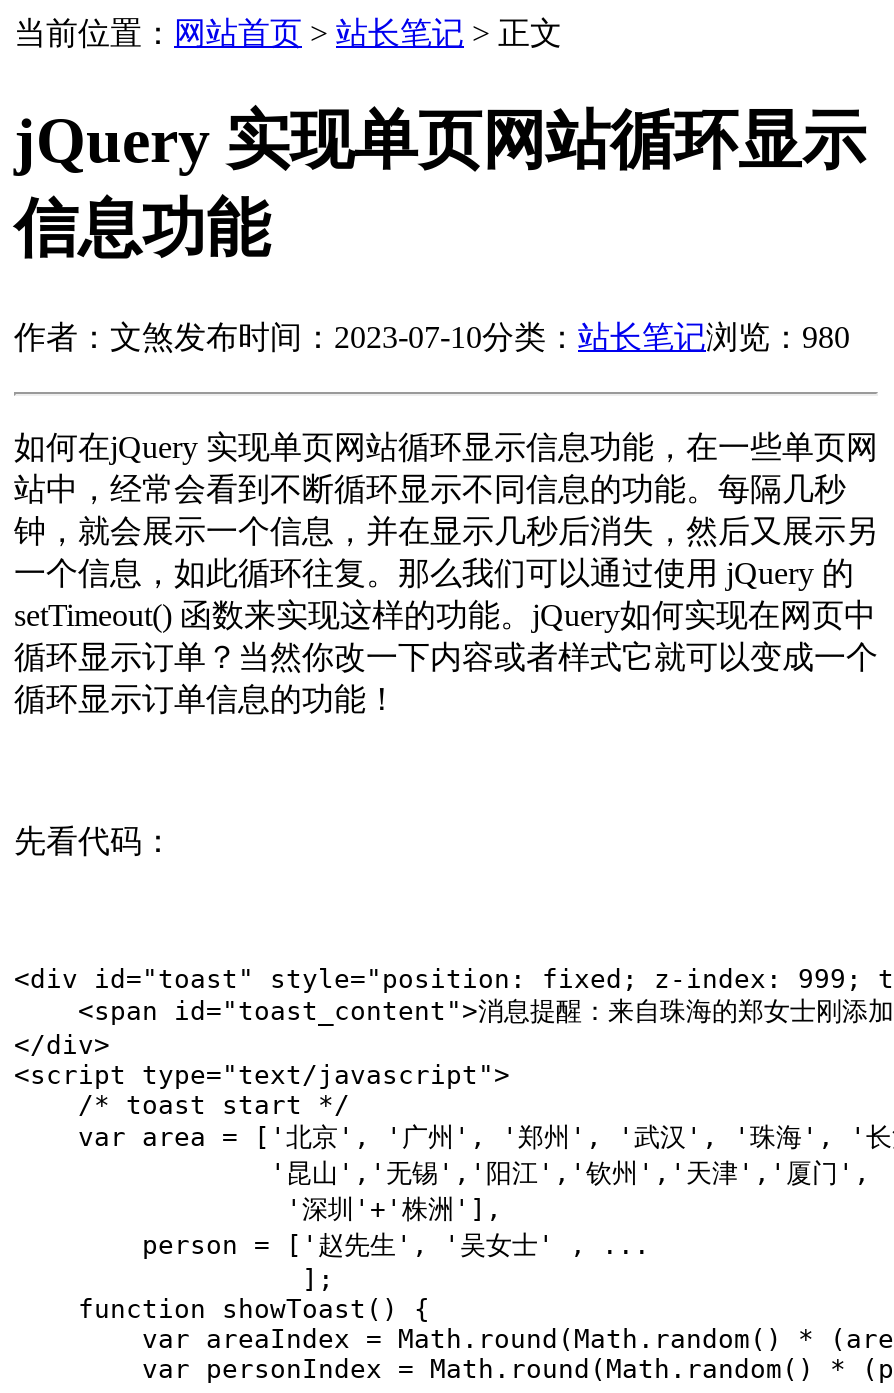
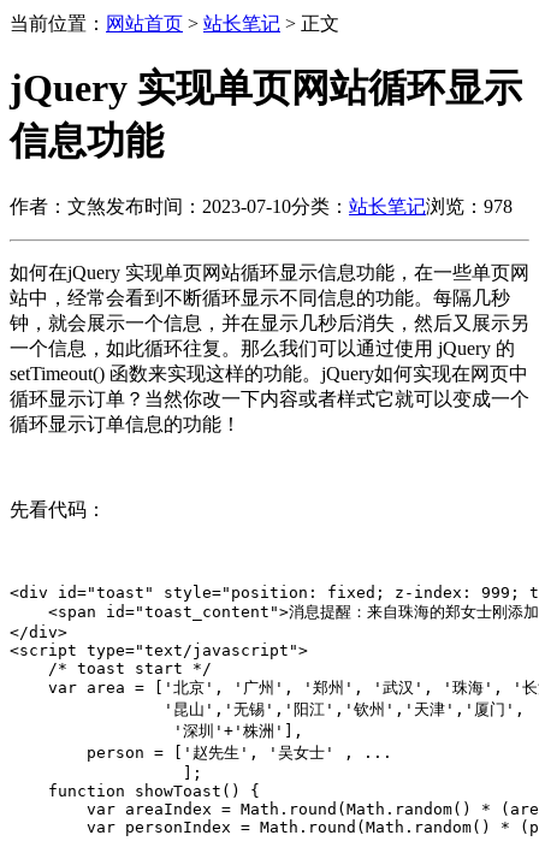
- 作者：文煞发布时间：2023-07-10分类：站长笔记浏览：980
+ 作者：文煞发布时间：2023-07-10分类：站长笔记浏览：978
